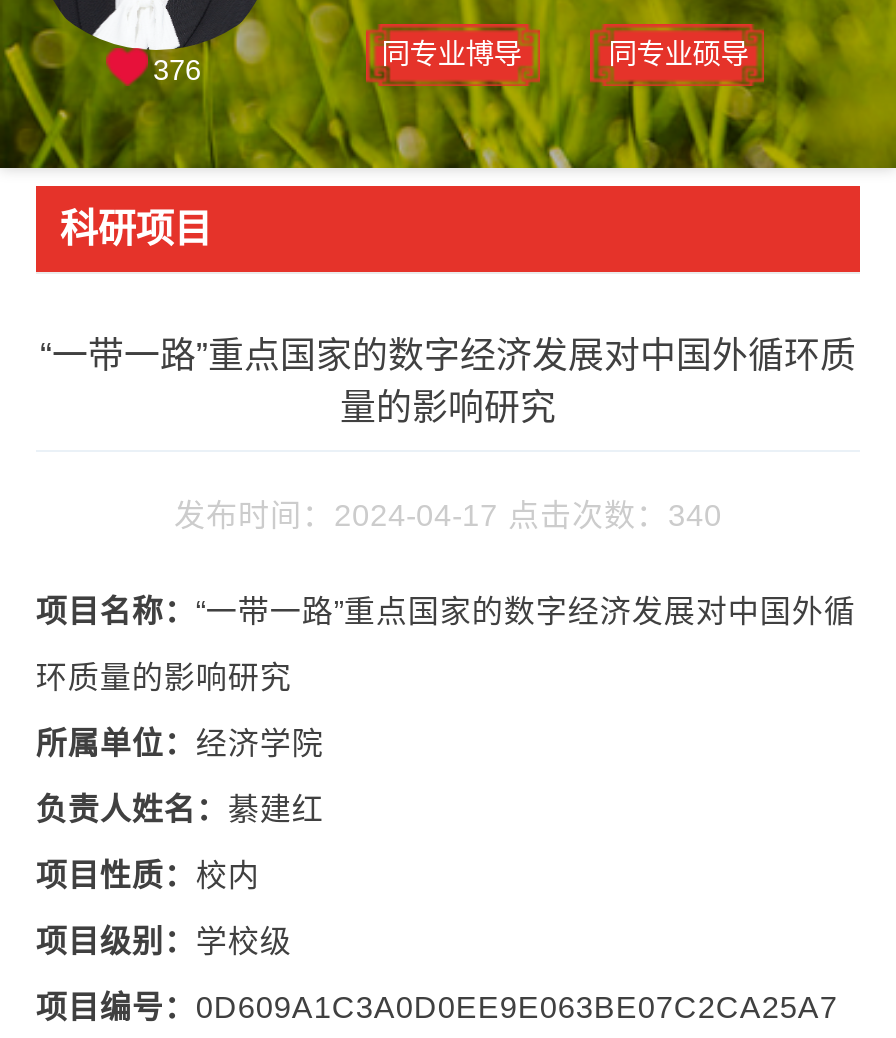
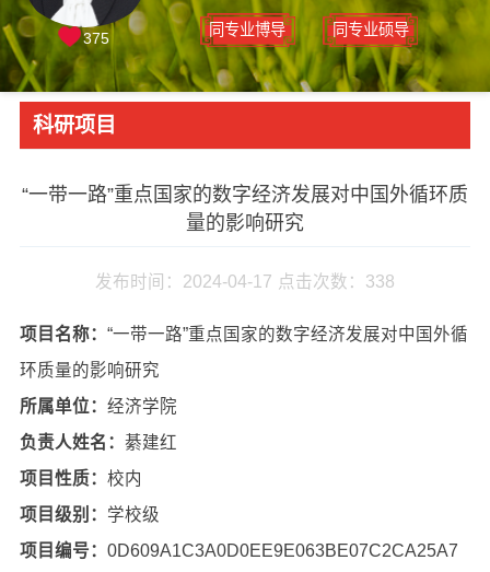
- 376
+ 375

- 发布时间：2024-04-17 点击次数：340
+ 发布时间：2024-04-17 点击次数：338
